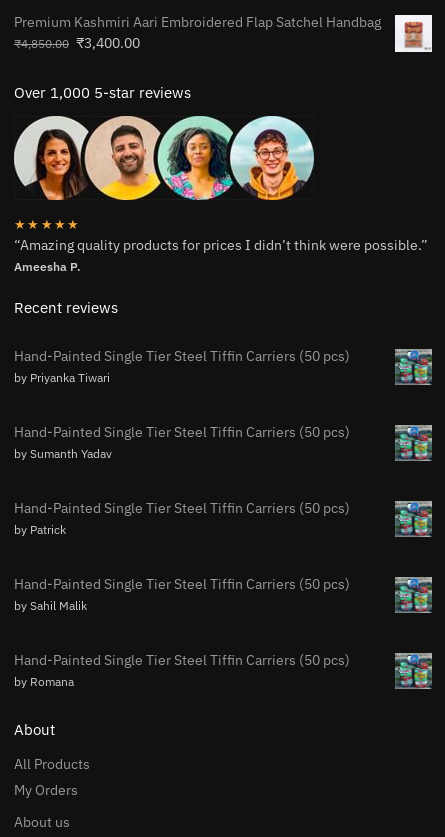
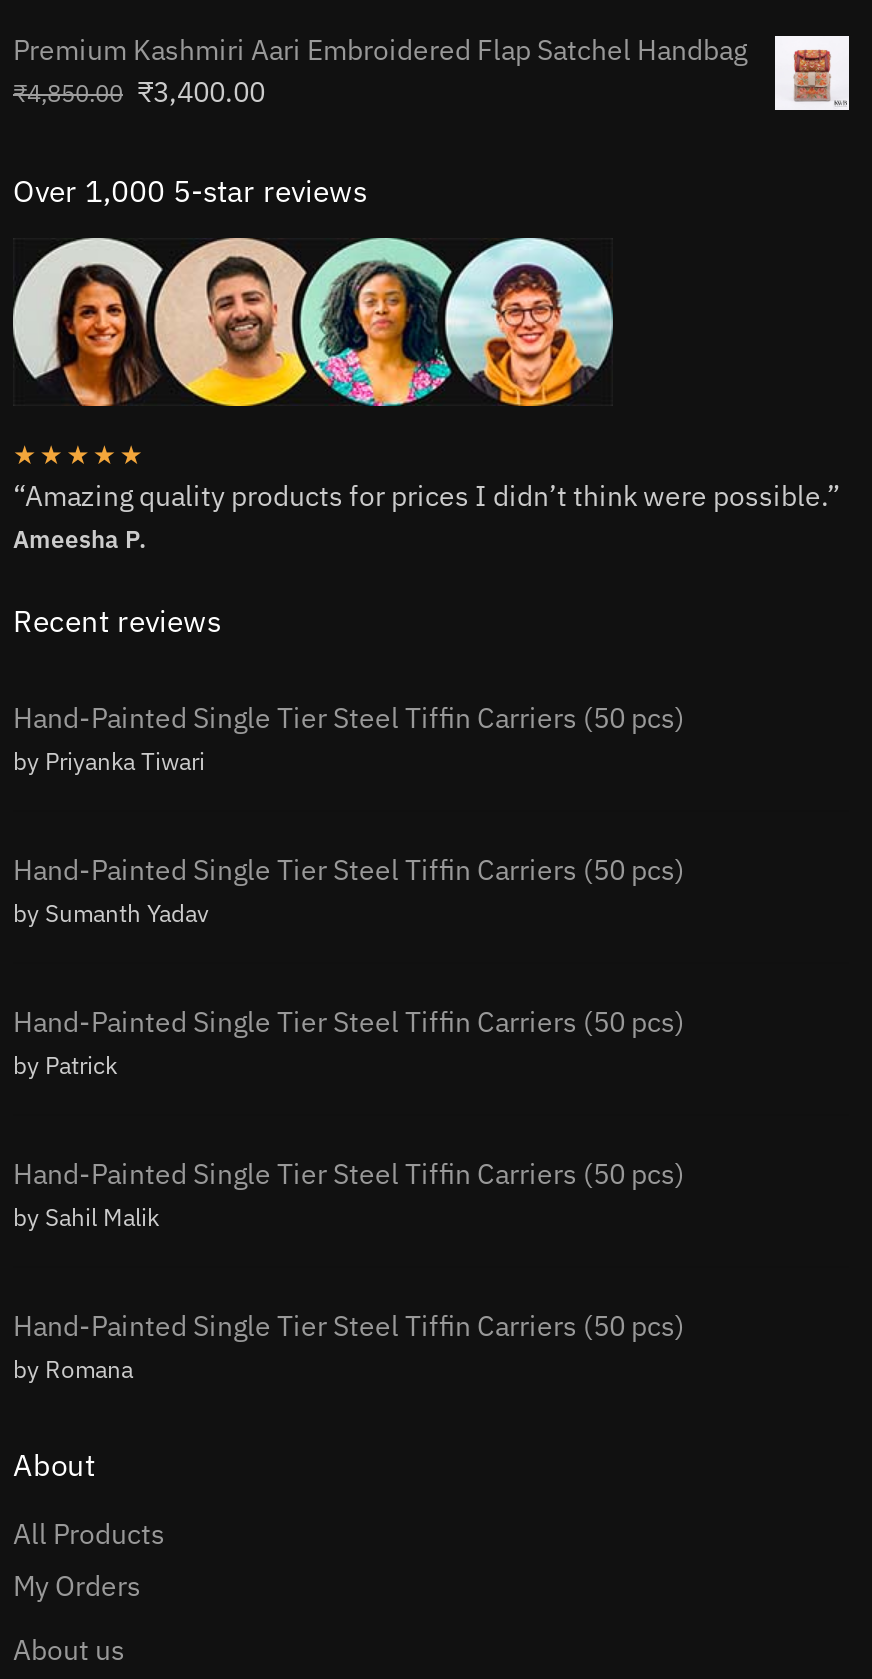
- [image]

- [image]

- [image]

- [image]

- [image]
